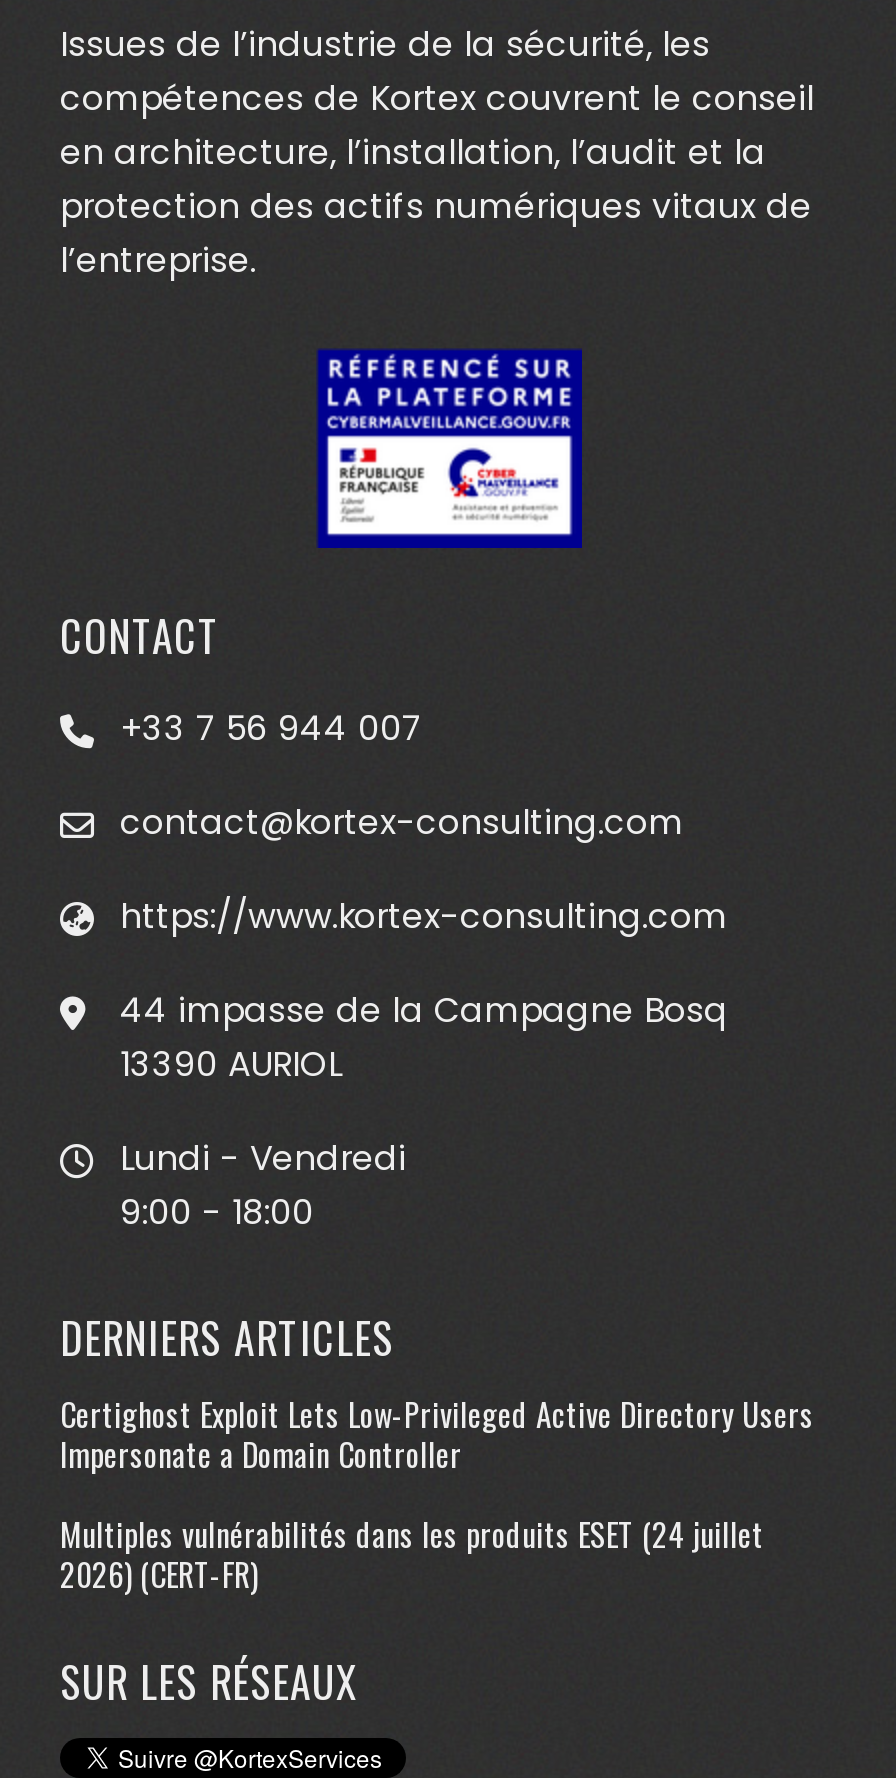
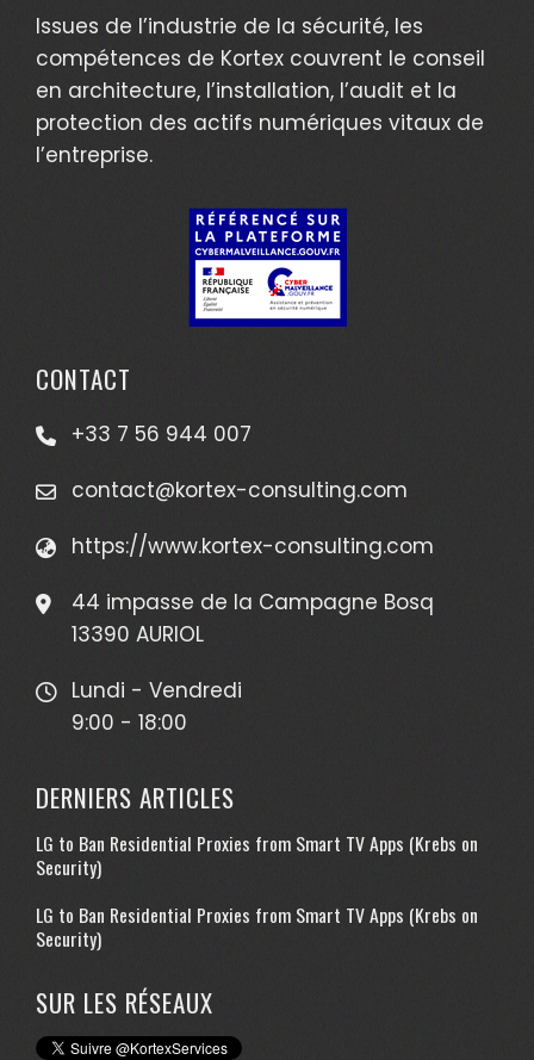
- Certighost Exploit Lets Low-Privileged Active Directory Users
- Impersonate a Domain Controller
+ LG to Ban Residential Proxies from Smart TV Apps (Krebs on
+ Security)

- Multiples vulnérabilités dans les produits ESET (24 juillet
- 2026) (CERT-FR)
+ LG to Ban Residential Proxies from Smart TV Apps (Krebs on
+ Security)
